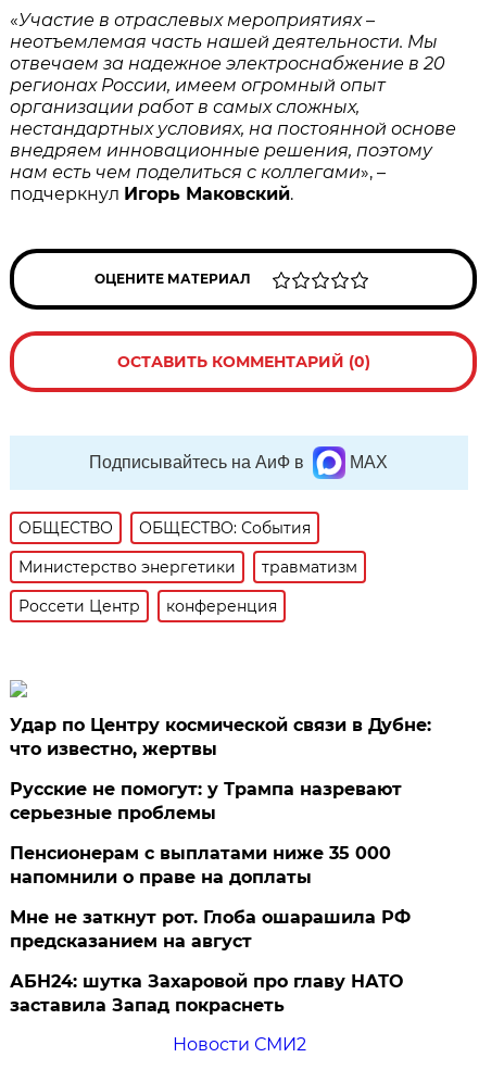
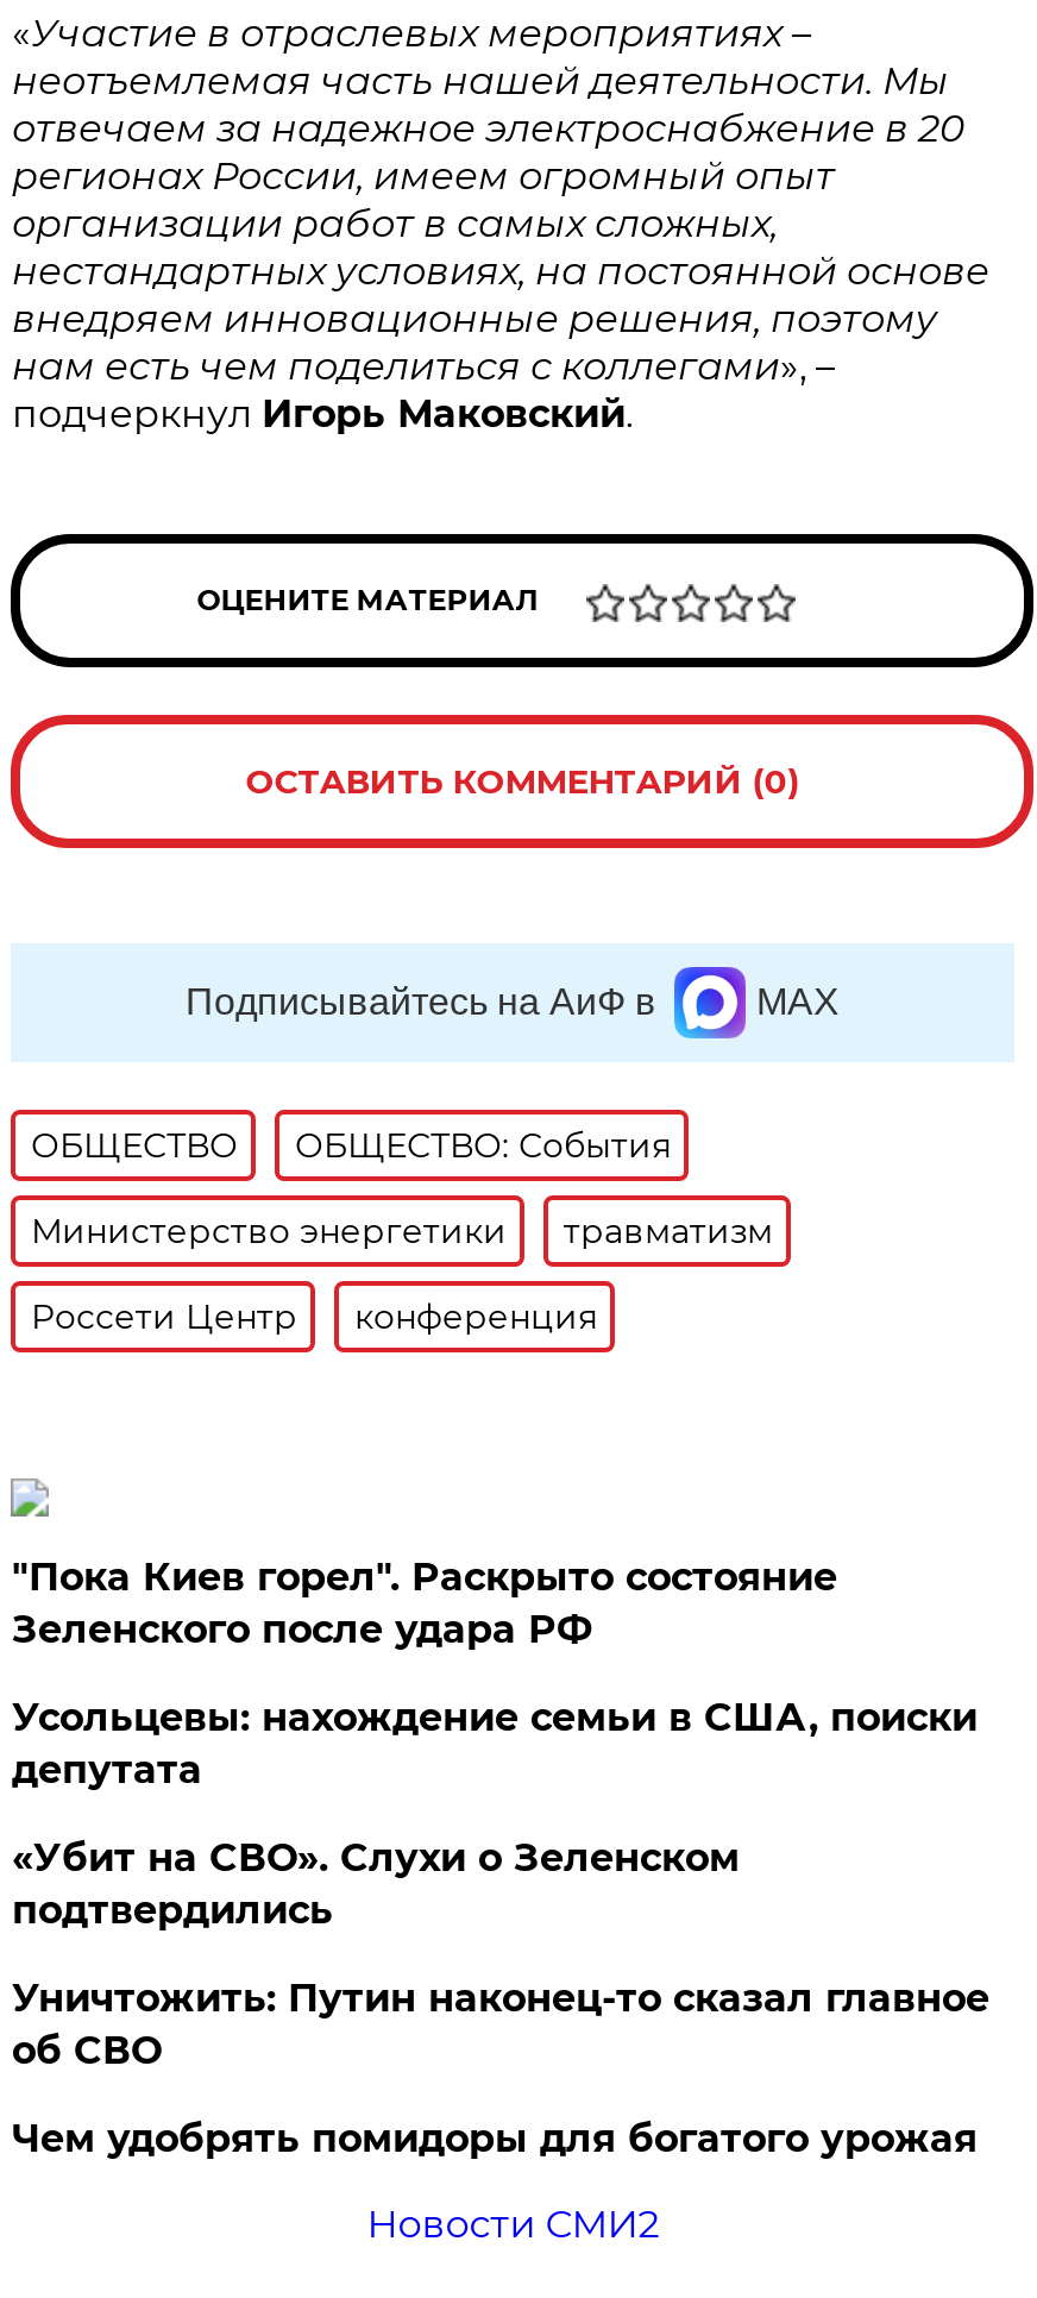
- Удар по Центру космической связи в Дубне:
- что известно, жертвы
+ "Пока Киев горел". Раскрыто состояние
+ Зеленского после удара РФ

- Русские не помогут: у Трампа назревают
- серьезные проблемы
+ Усольцевы: нахождение семьи в США, поиски
+ депутата

- Пенсионерам с выплатами ниже 35 000
- напомнили о праве на доплаты
+ «Убит на СВО». Слухи о Зеленском
+ подтвердились

- Мне не заткнут рот. Глоба ошарашила РФ
- предсказанием на август
+ Уничтожить: Путин наконец-то сказал главное
+ об СВО

- АБН24: шутка Захаровой про главу НАТО
- заставила Запад покраснеть
+ Чем удобрять помидоры для богатого урожая
